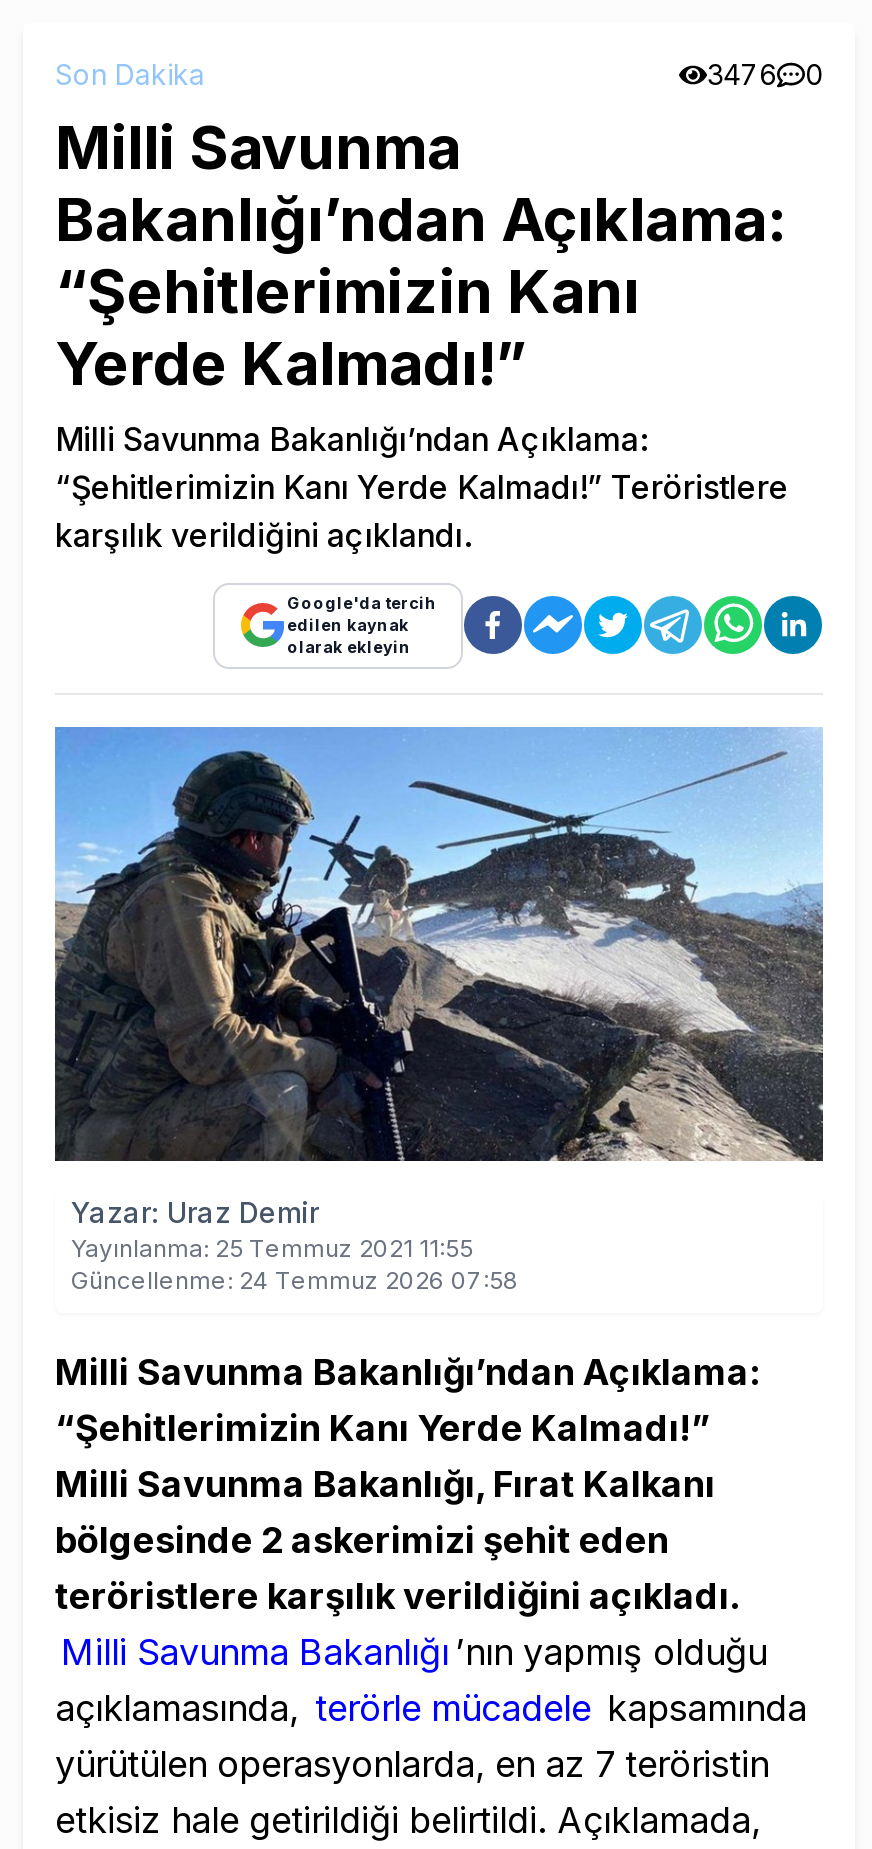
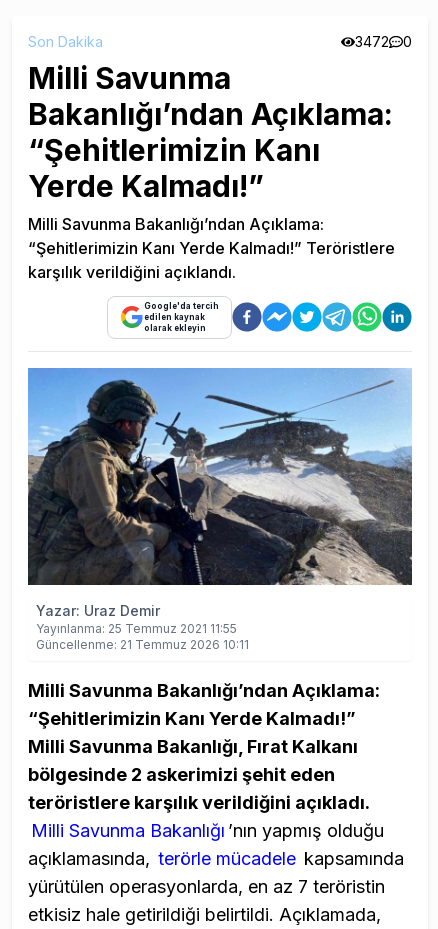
- 3476 0
+ 3472 0

- Güncellenme: 24 Temmuz 2026 07:58
+ Güncellenme: 21 Temmuz 2026 10:11
